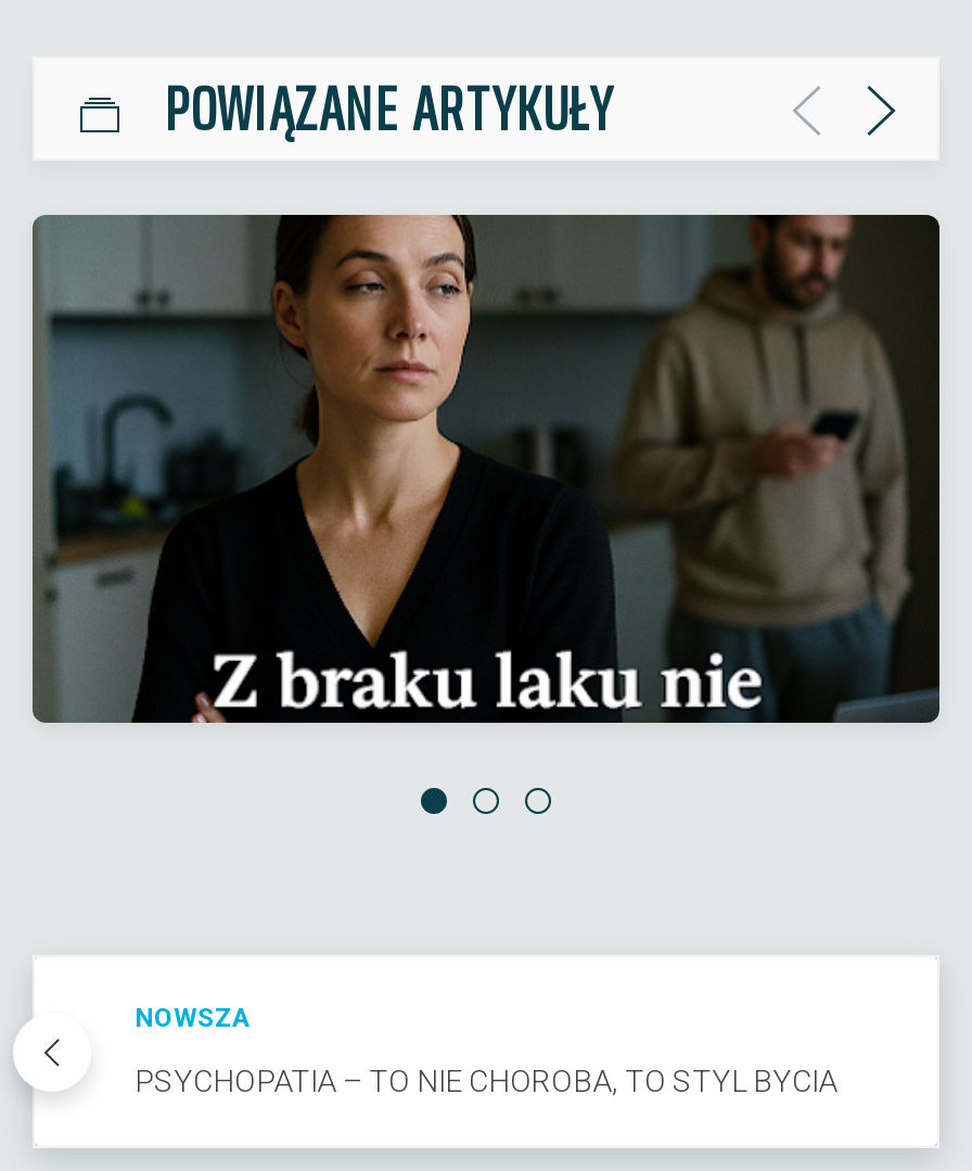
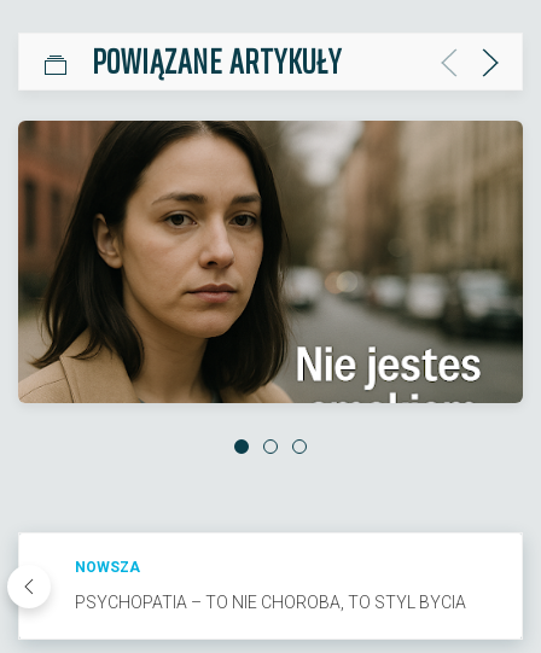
- [image]
+ [image]
